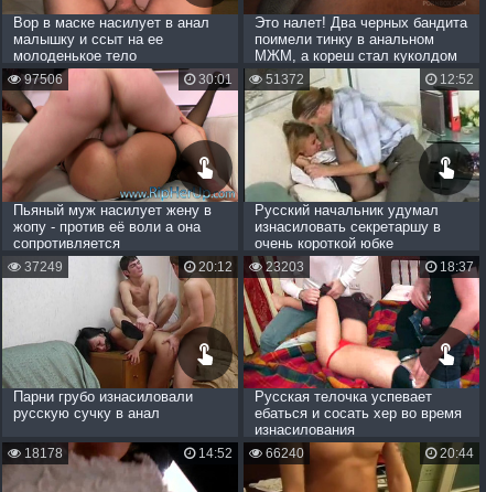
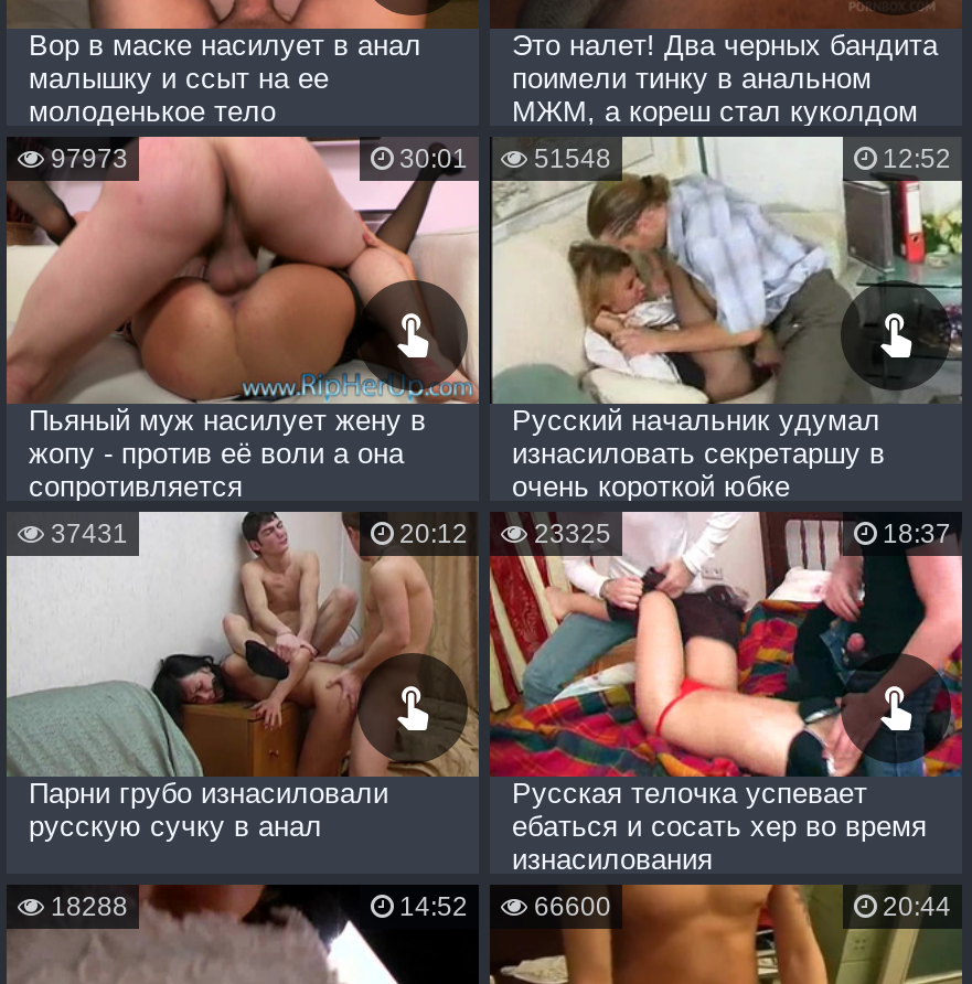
- 97506
+ 97973

- 30:01 51372
+ 30:01 51548

- 37249
+ 37431

- 20:12 23203
+ 20:12 23325

- 18178
+ 18288

- 14:52 66240
+ 14:52 66600
